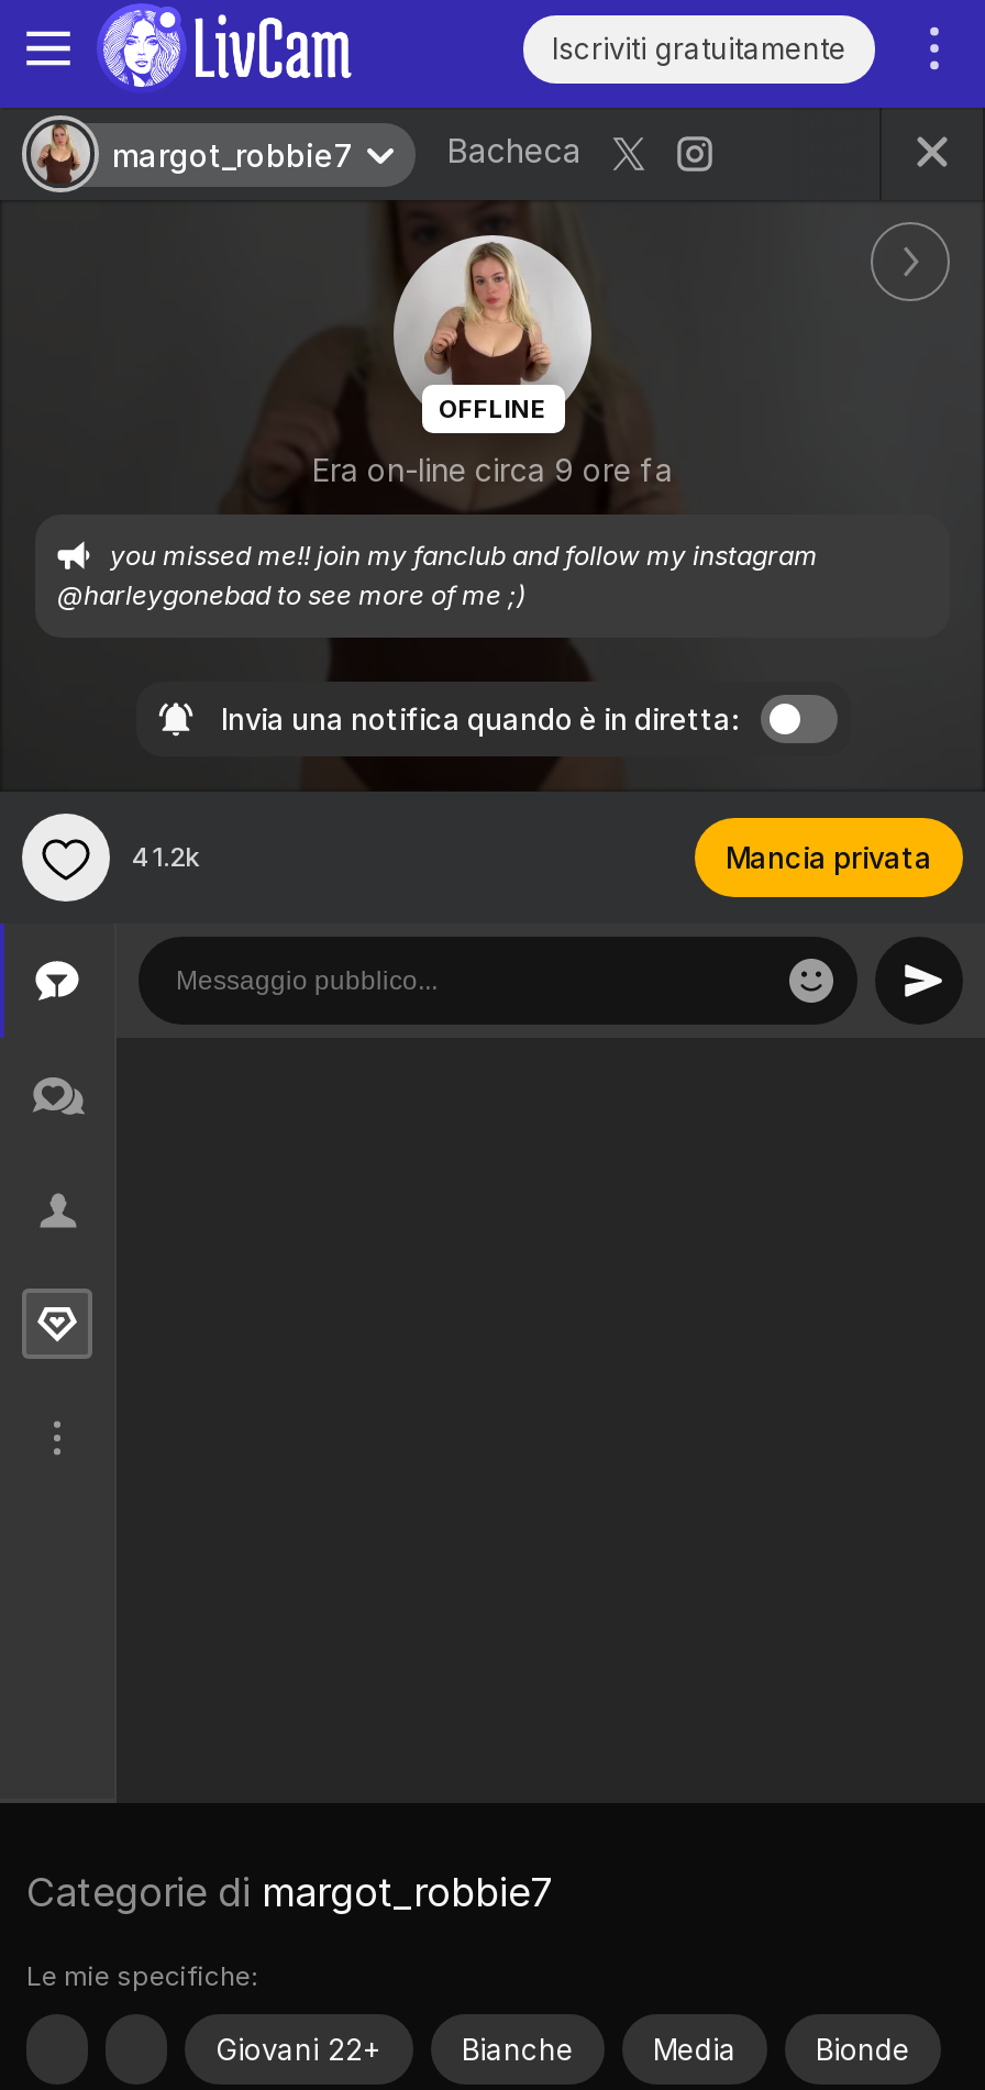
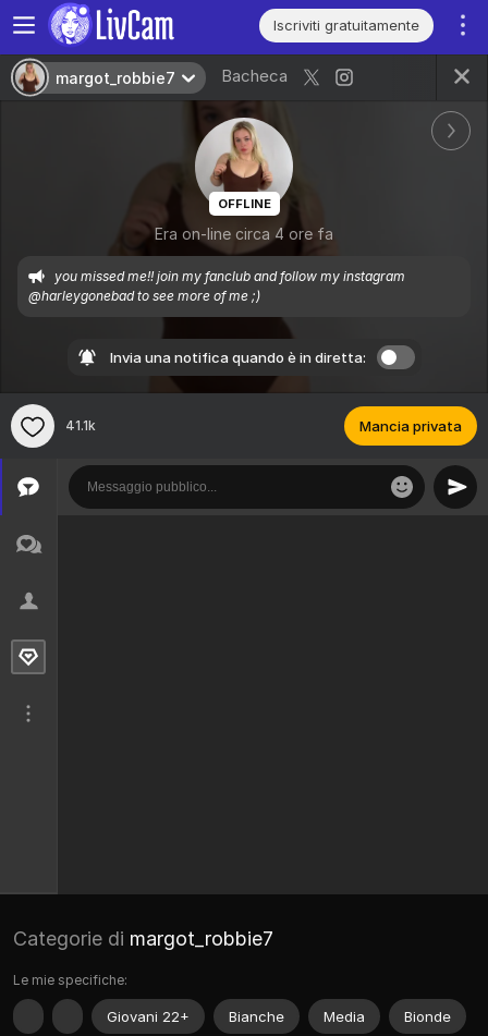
- Era on-line circa 9 ore fa
+ Era on-line circa 4 ore fa

- 41.2k
+ 41.1k
